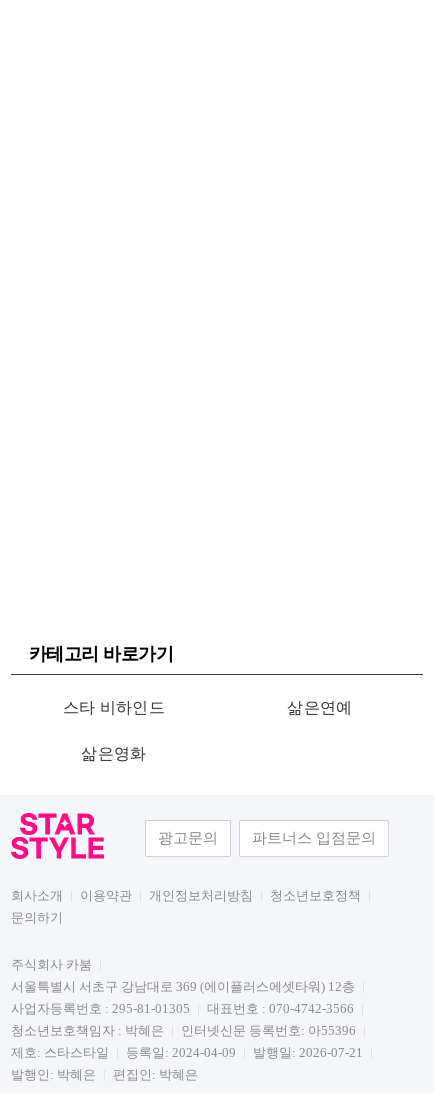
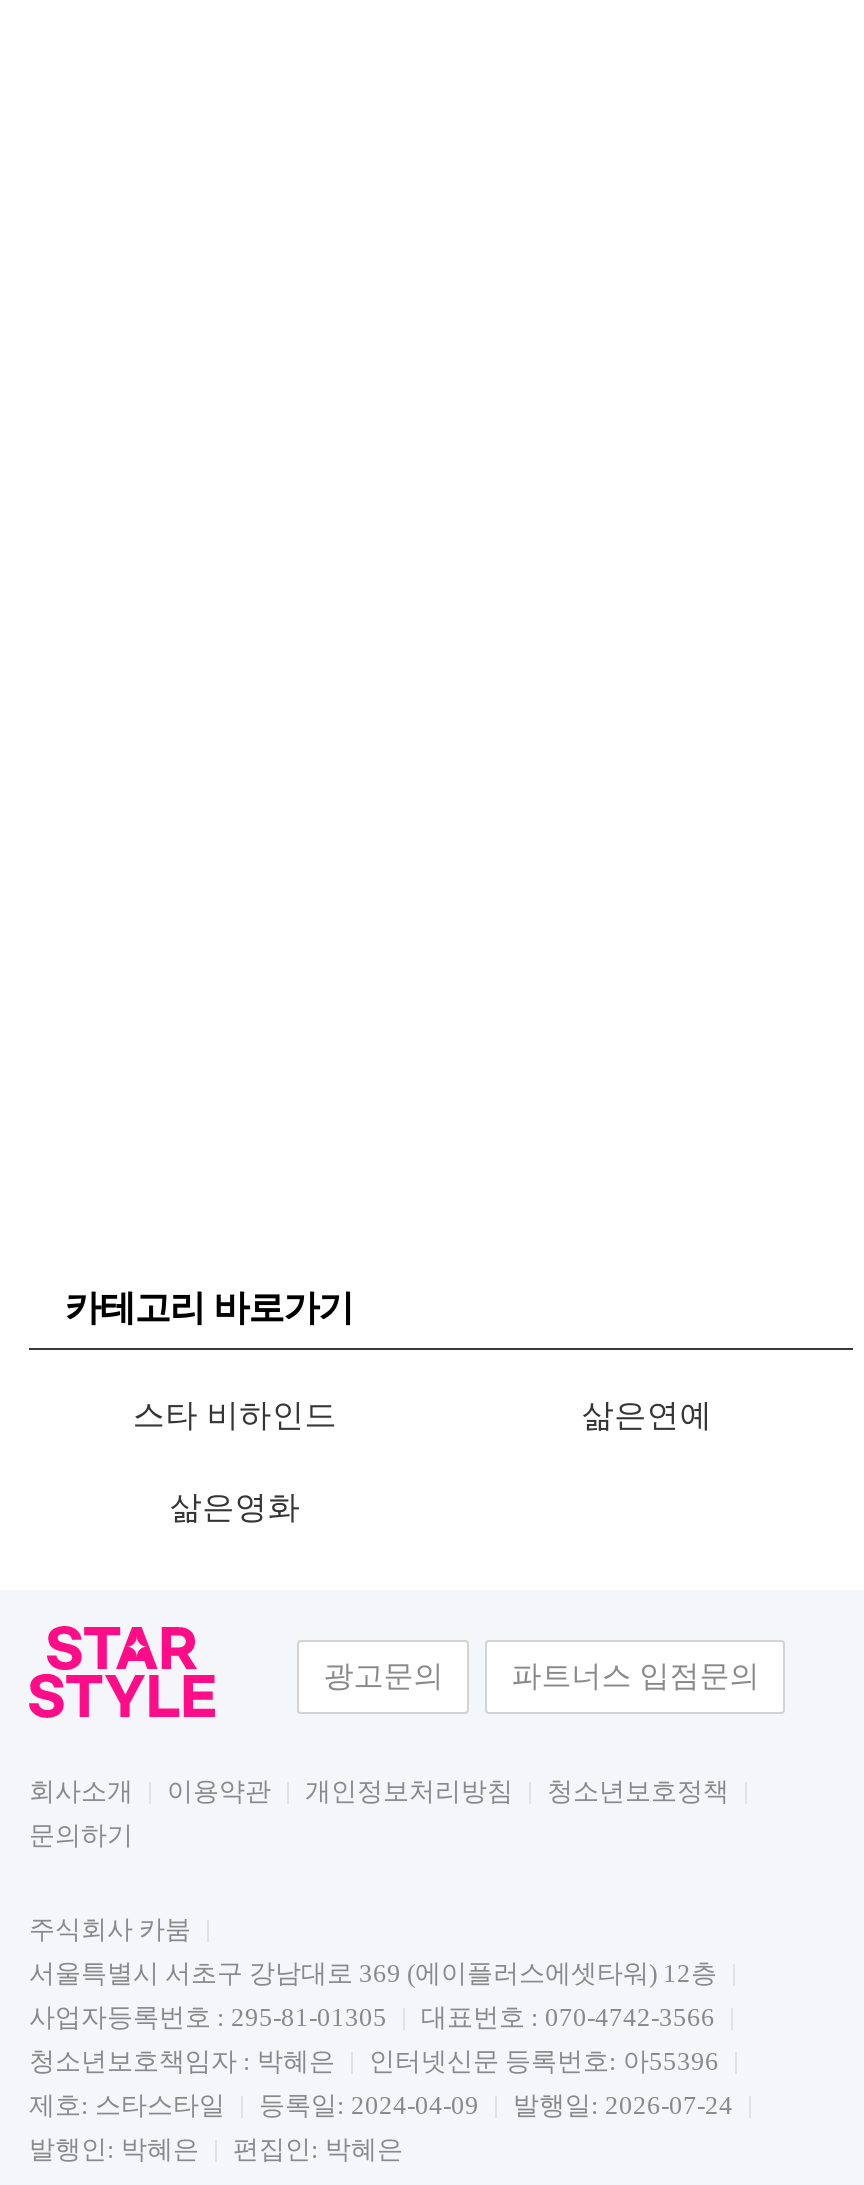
- 제호: 스타스타일 등록일: 2024-04-09 발행일: 2026-07-21
+ 제호: 스타스타일 등록일: 2024-04-09 발행일: 2026-07-24
